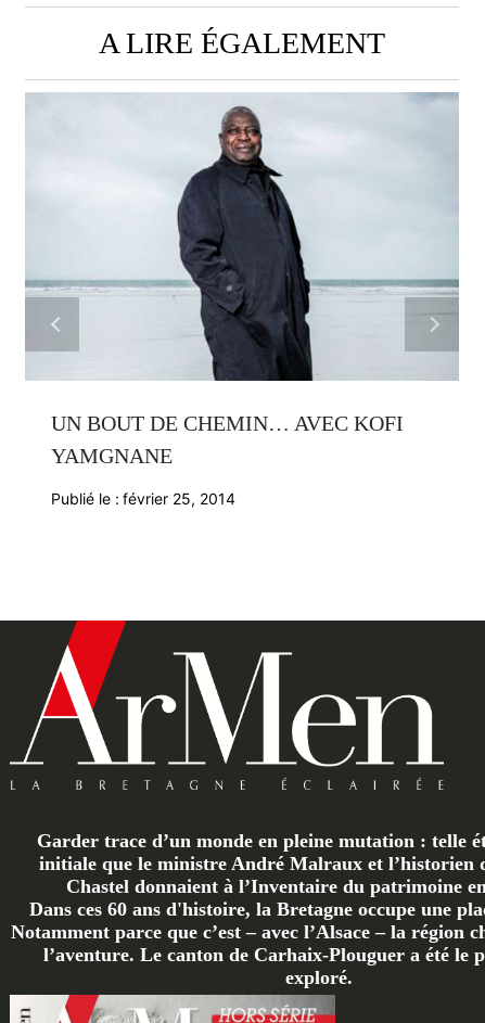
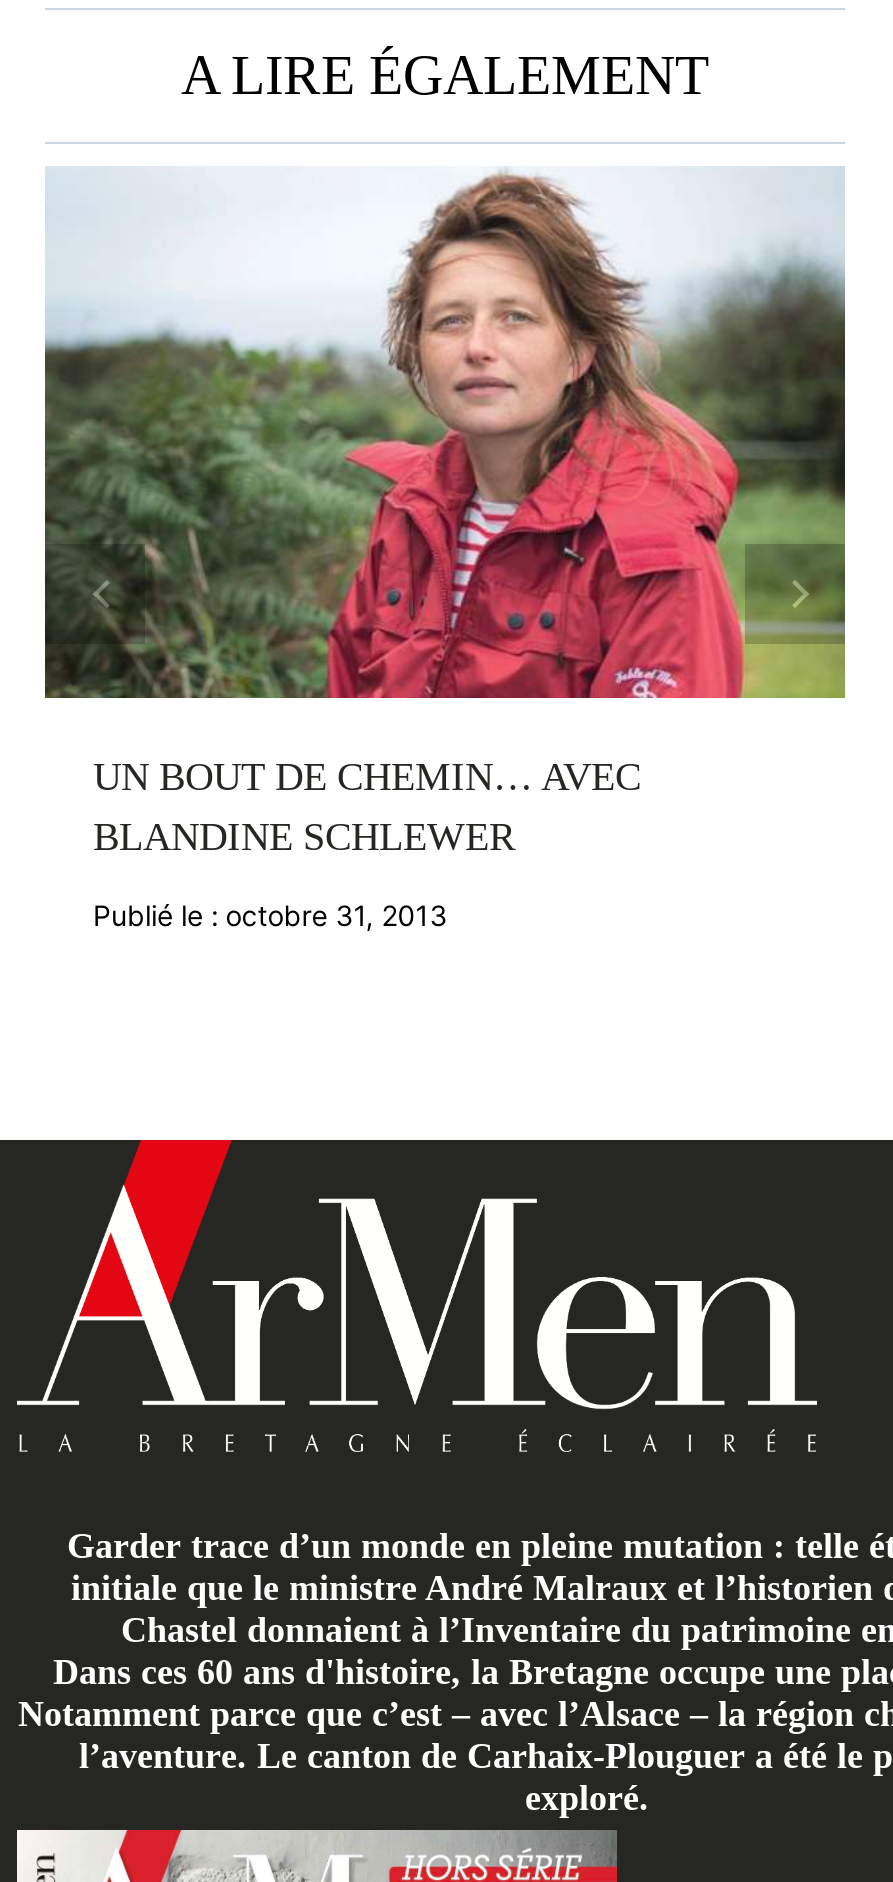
- [image]
- UN BOUT DE CHEMIN… AVEC KOFI
- YAMGNANE
+ [image]
+ UN BOUT DE CHEMIN… AVEC
+ BLANDINE SCHLEWER

- Publié le : février 25, 2014
+ Publié le : octobre 31, 2013
